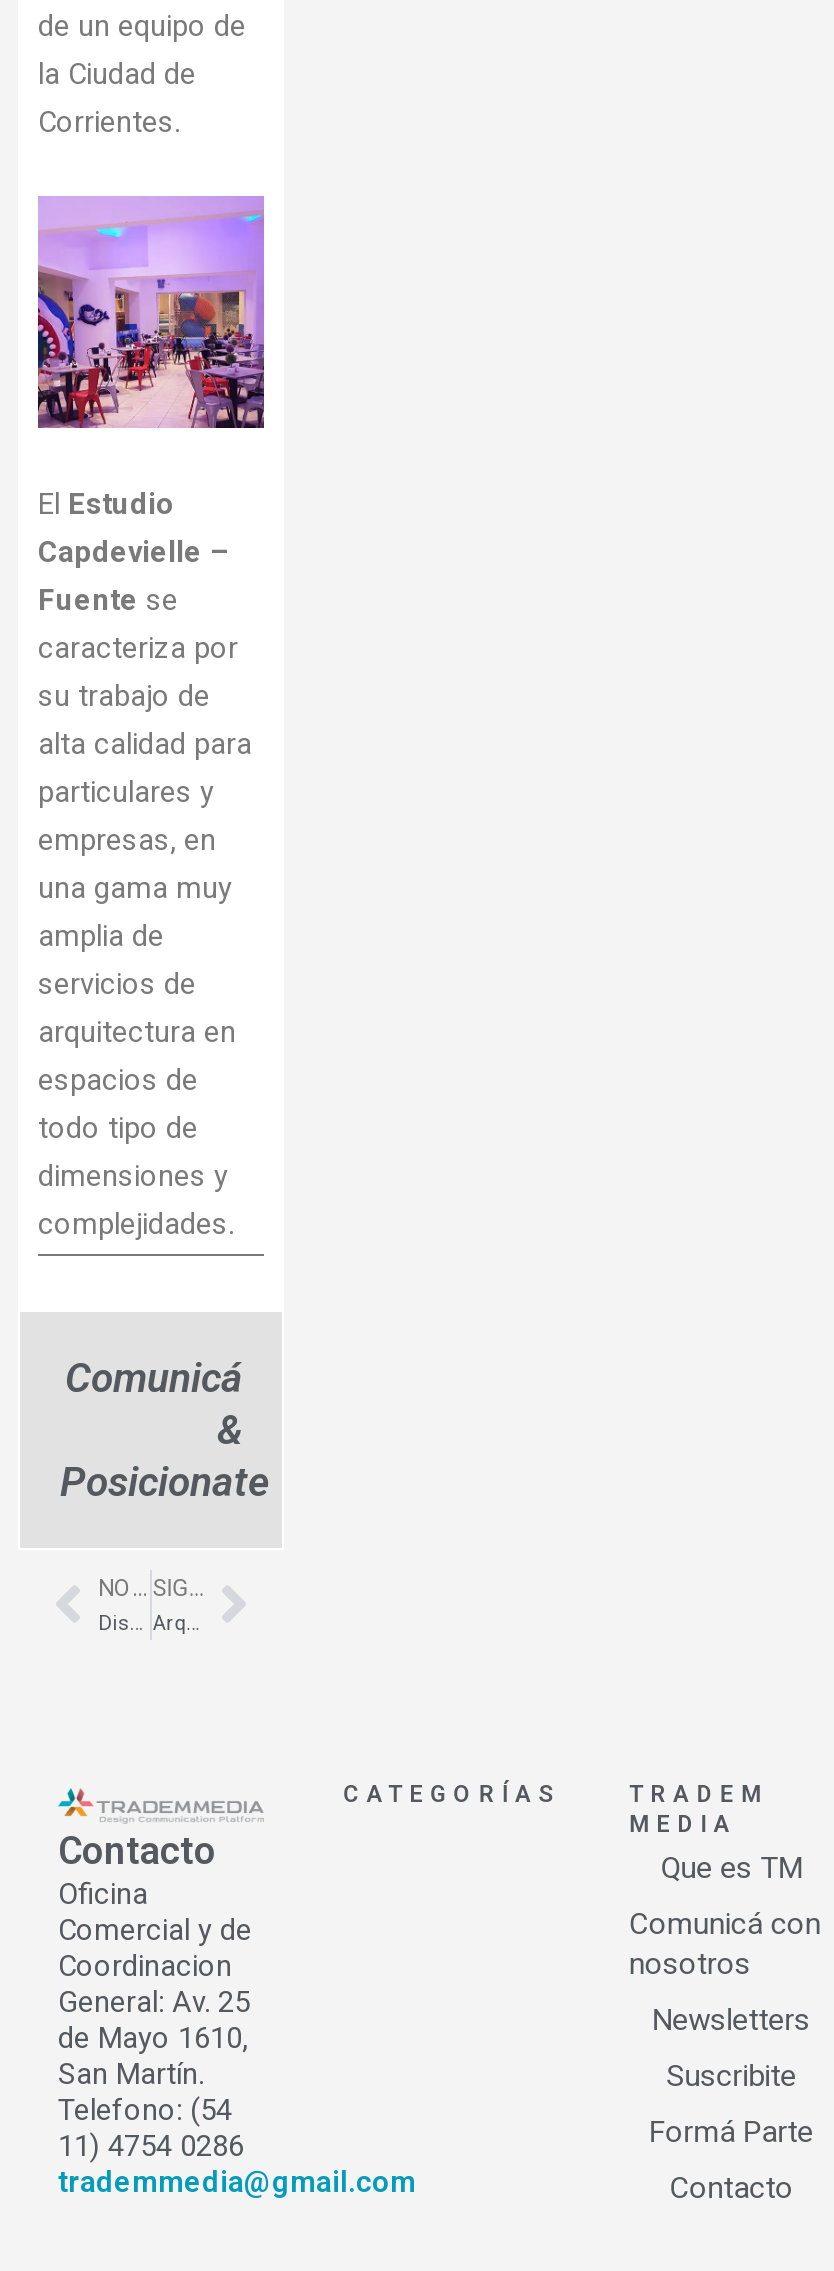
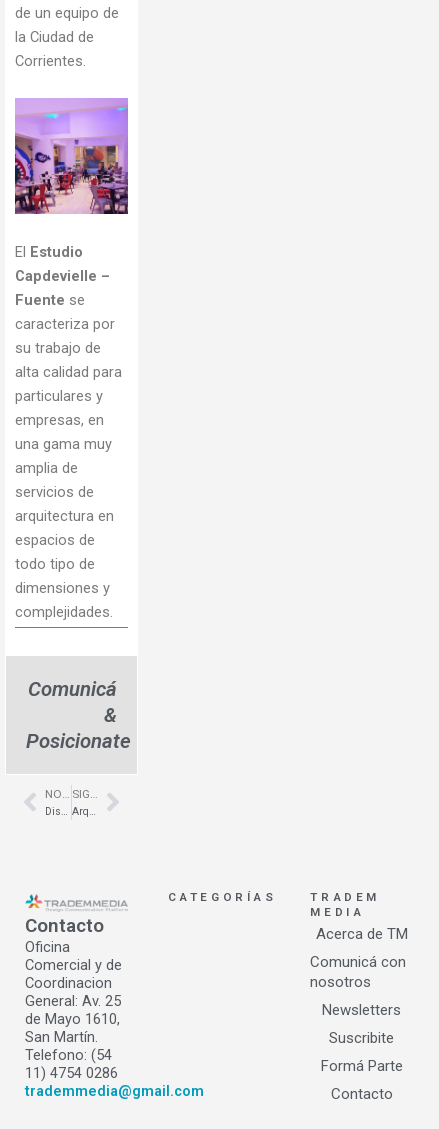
- Que es TM
+ Acerca de TM
